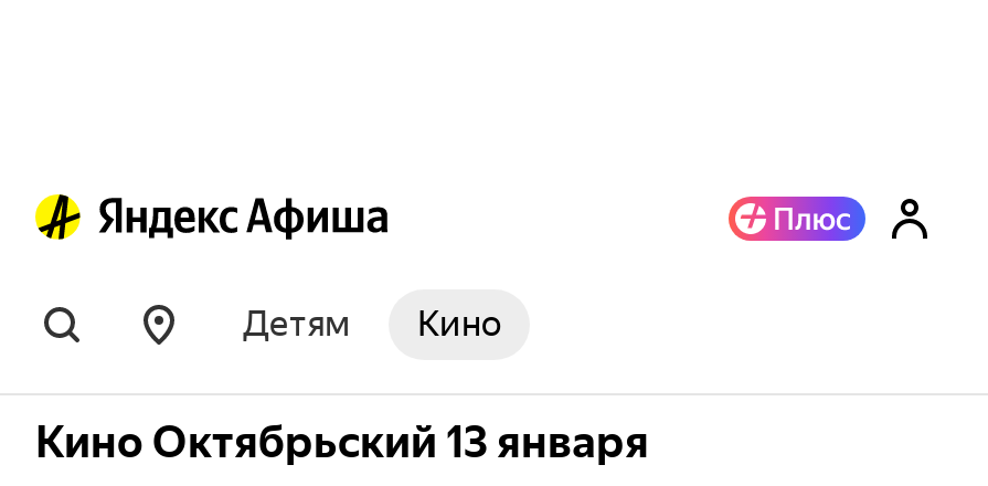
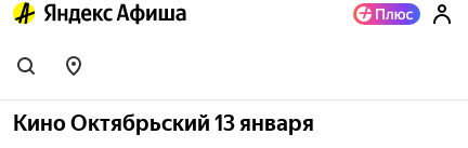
- Детям
- Кино
